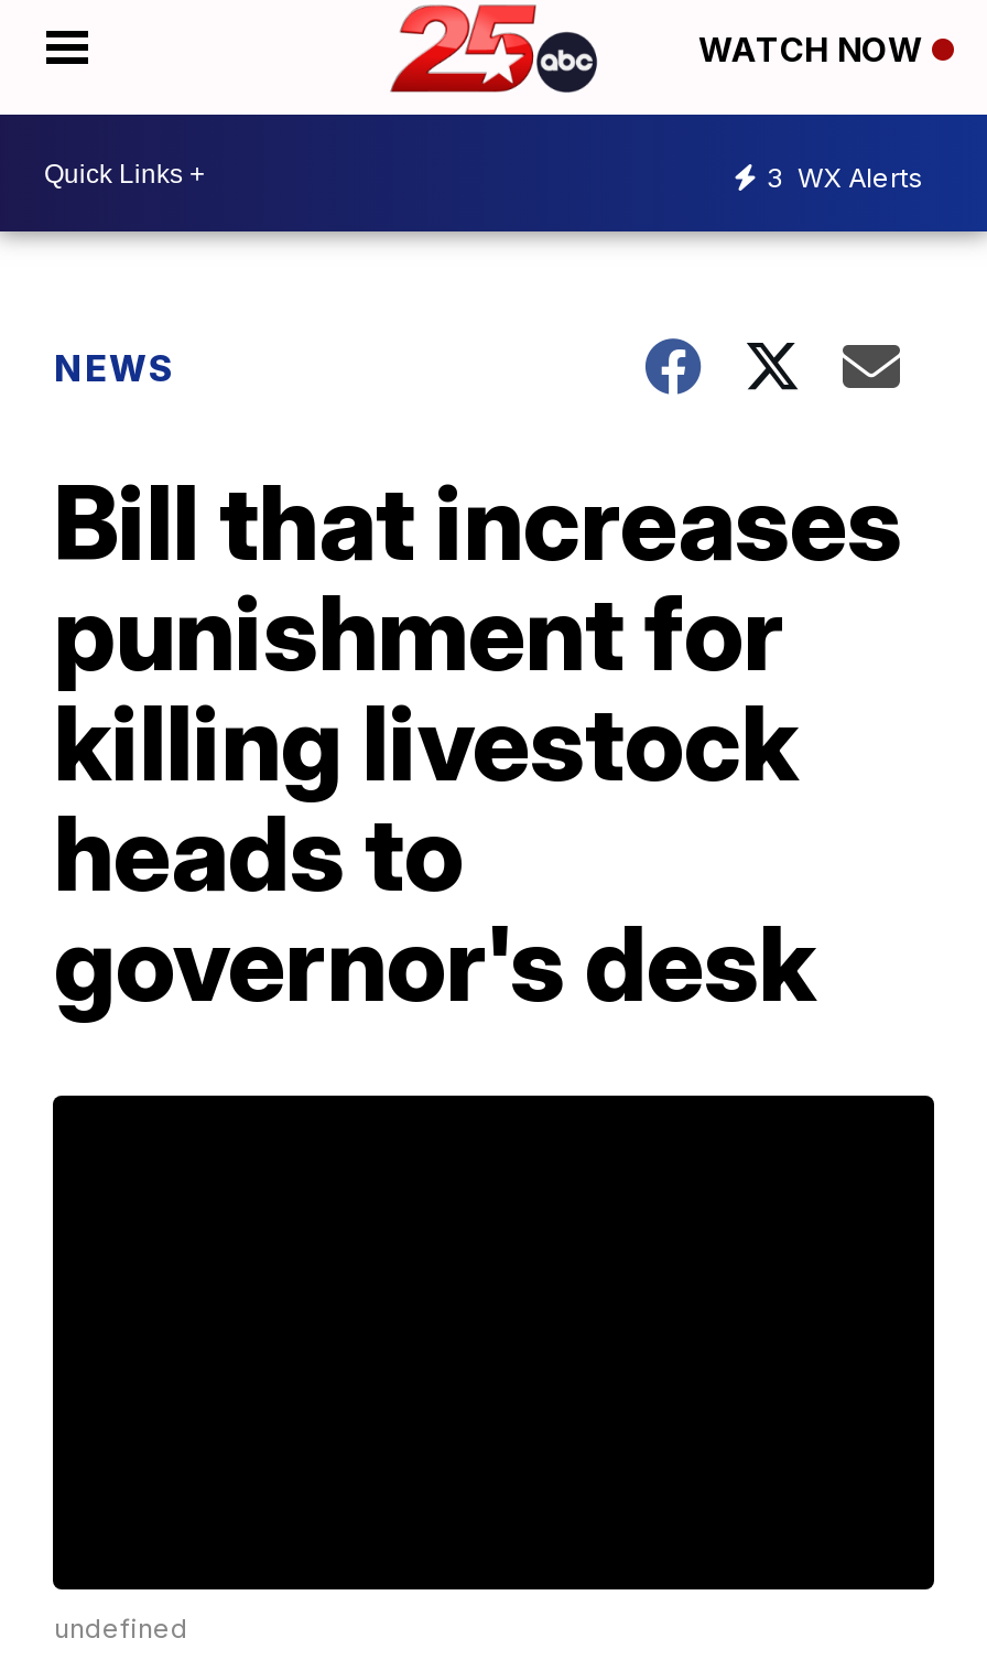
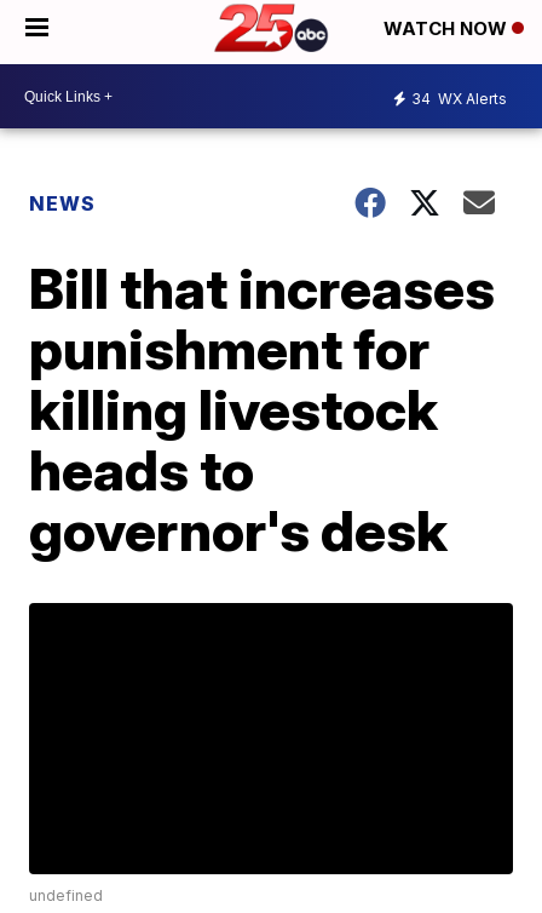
- 3 WX Alerts
+ 34 WX Alerts
